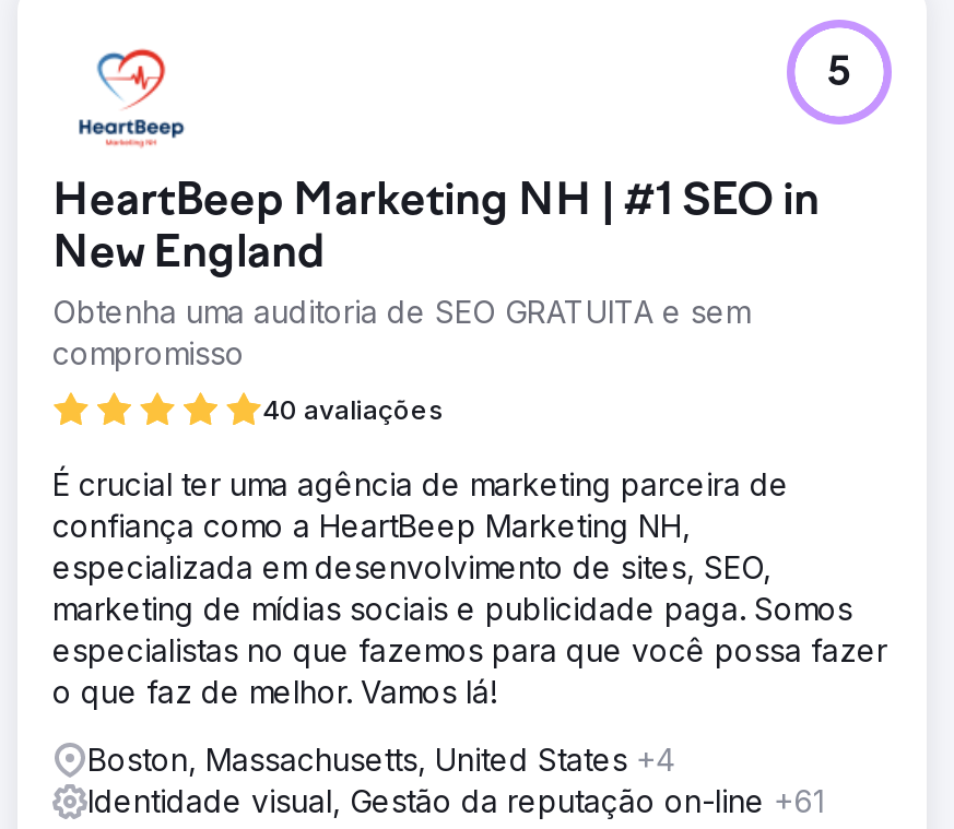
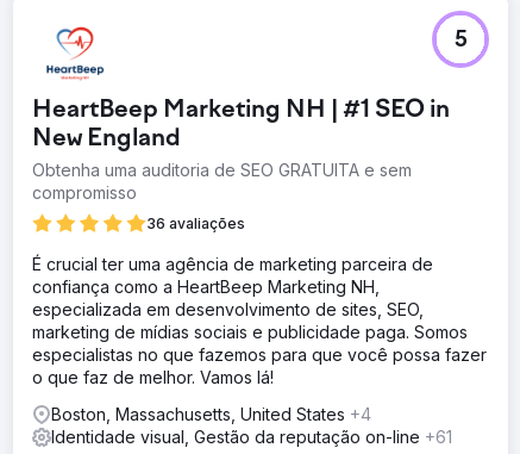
- 40 avaliações
+ 36 avaliações
